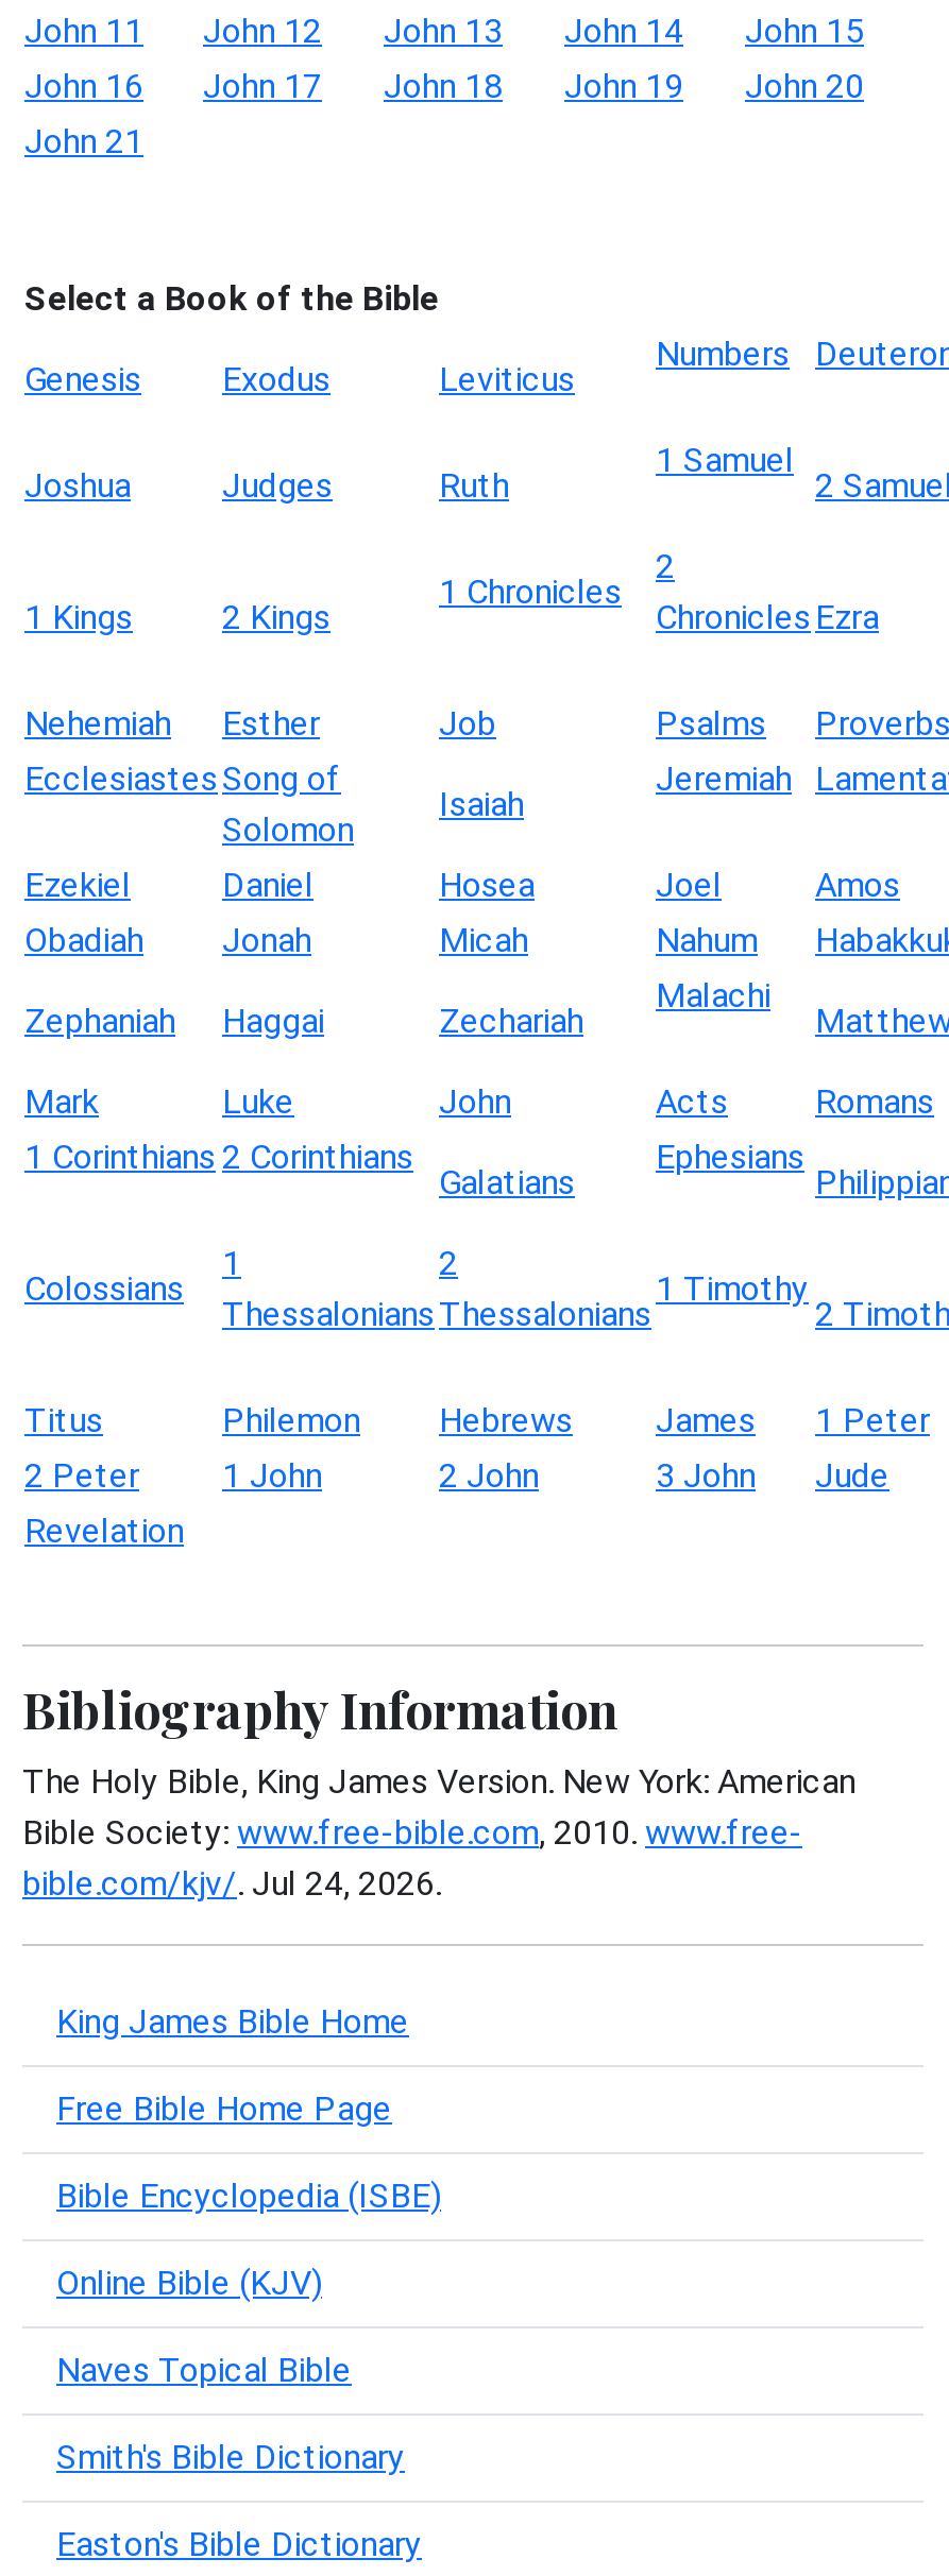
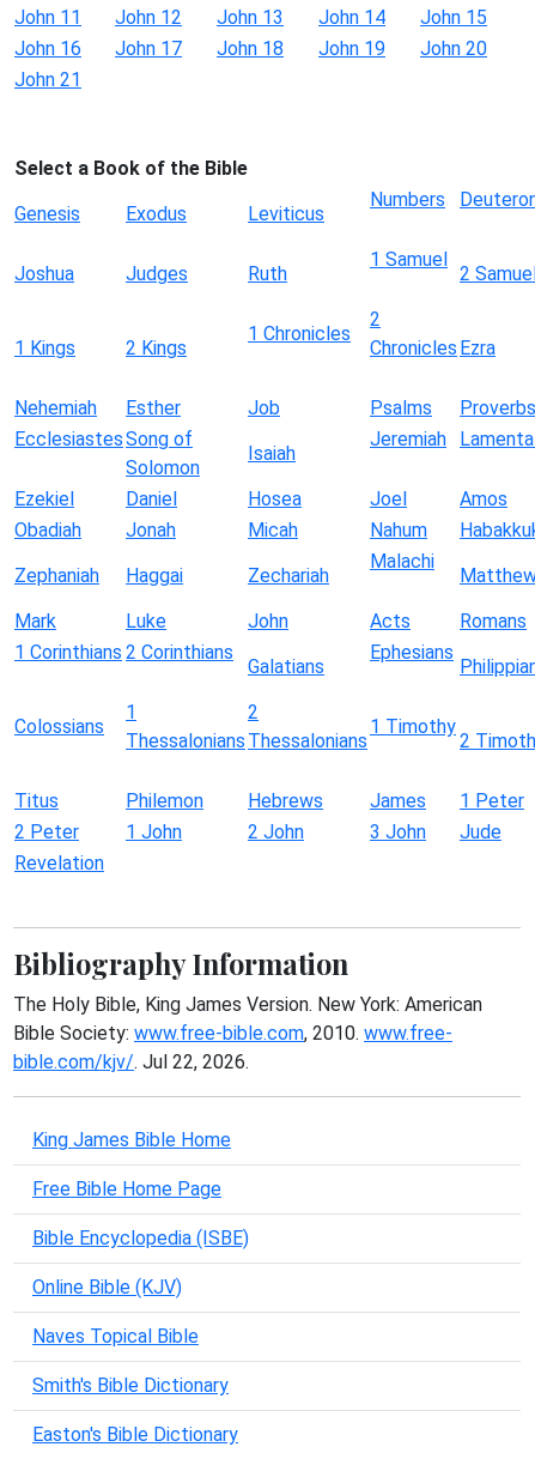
- bible.com/kjv/. Jul 24, 2026.
+ bible.com/kjv/. Jul 22, 2026.
